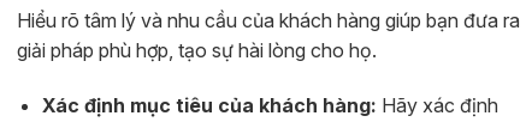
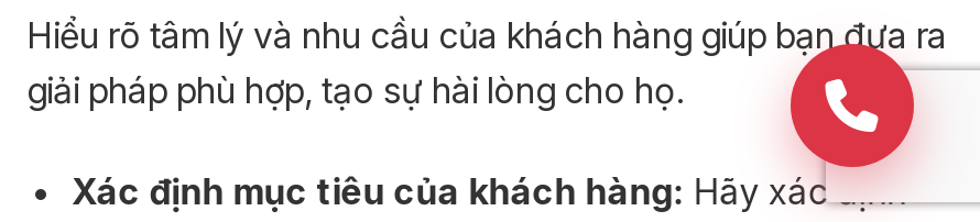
+ [image]
